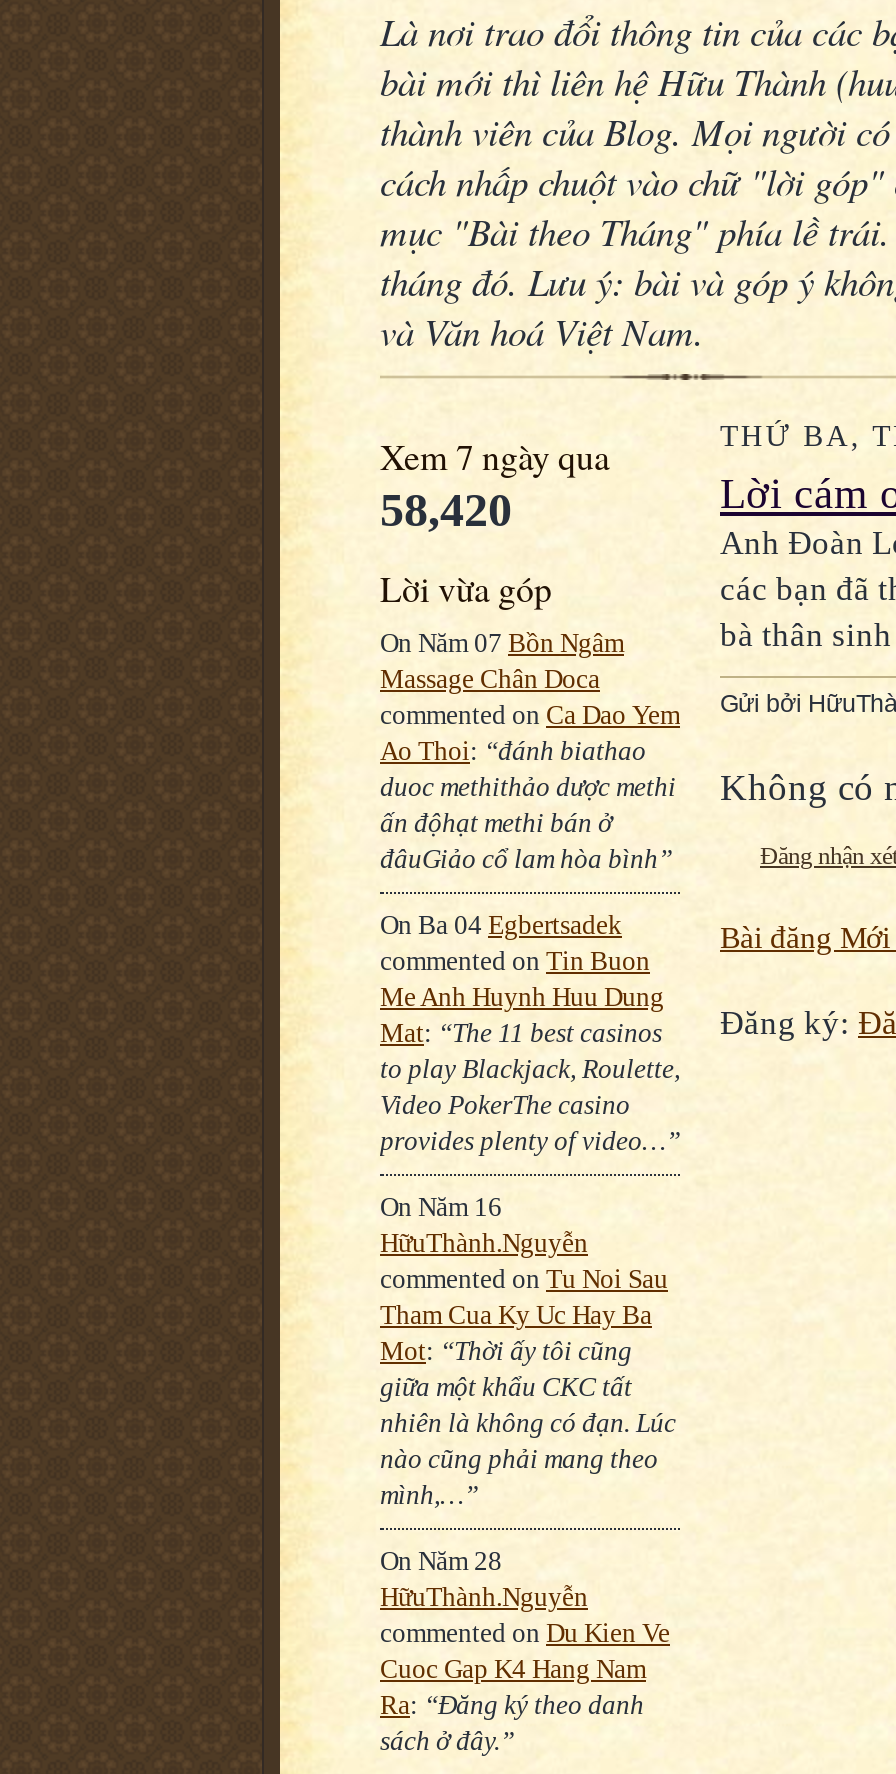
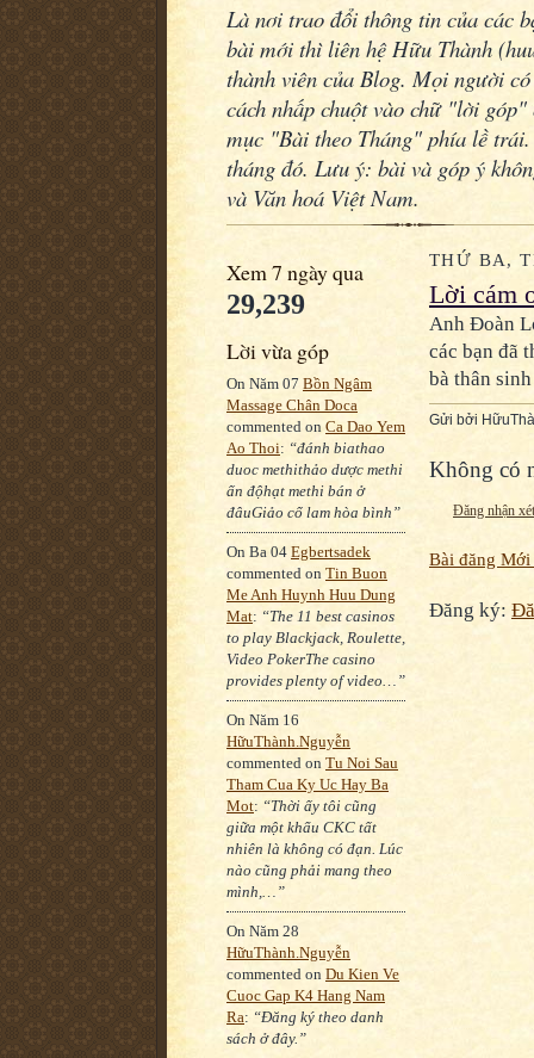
- 58,420
+ 29,239
